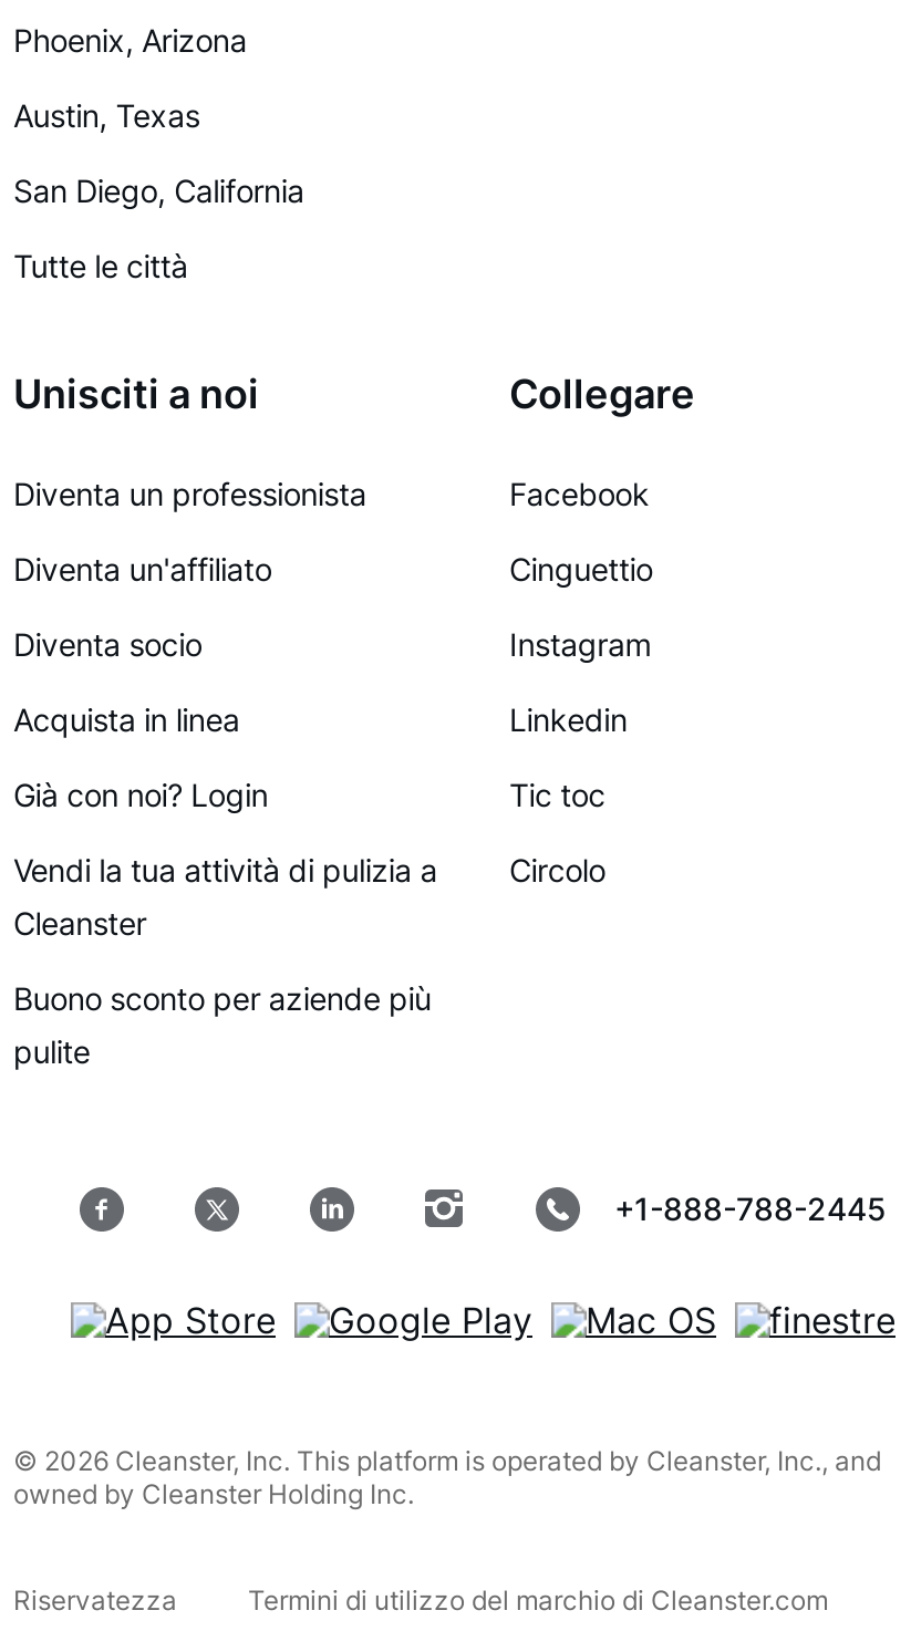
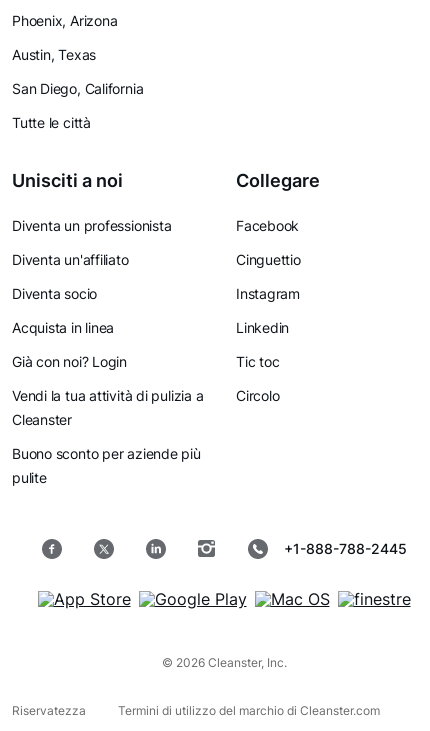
- © 2026 Cleanster, Inc. This platform is operated by Cleanster, Inc., and
- owned by Cleanster Holding Inc.
+ © 2026 Cleanster, Inc.
